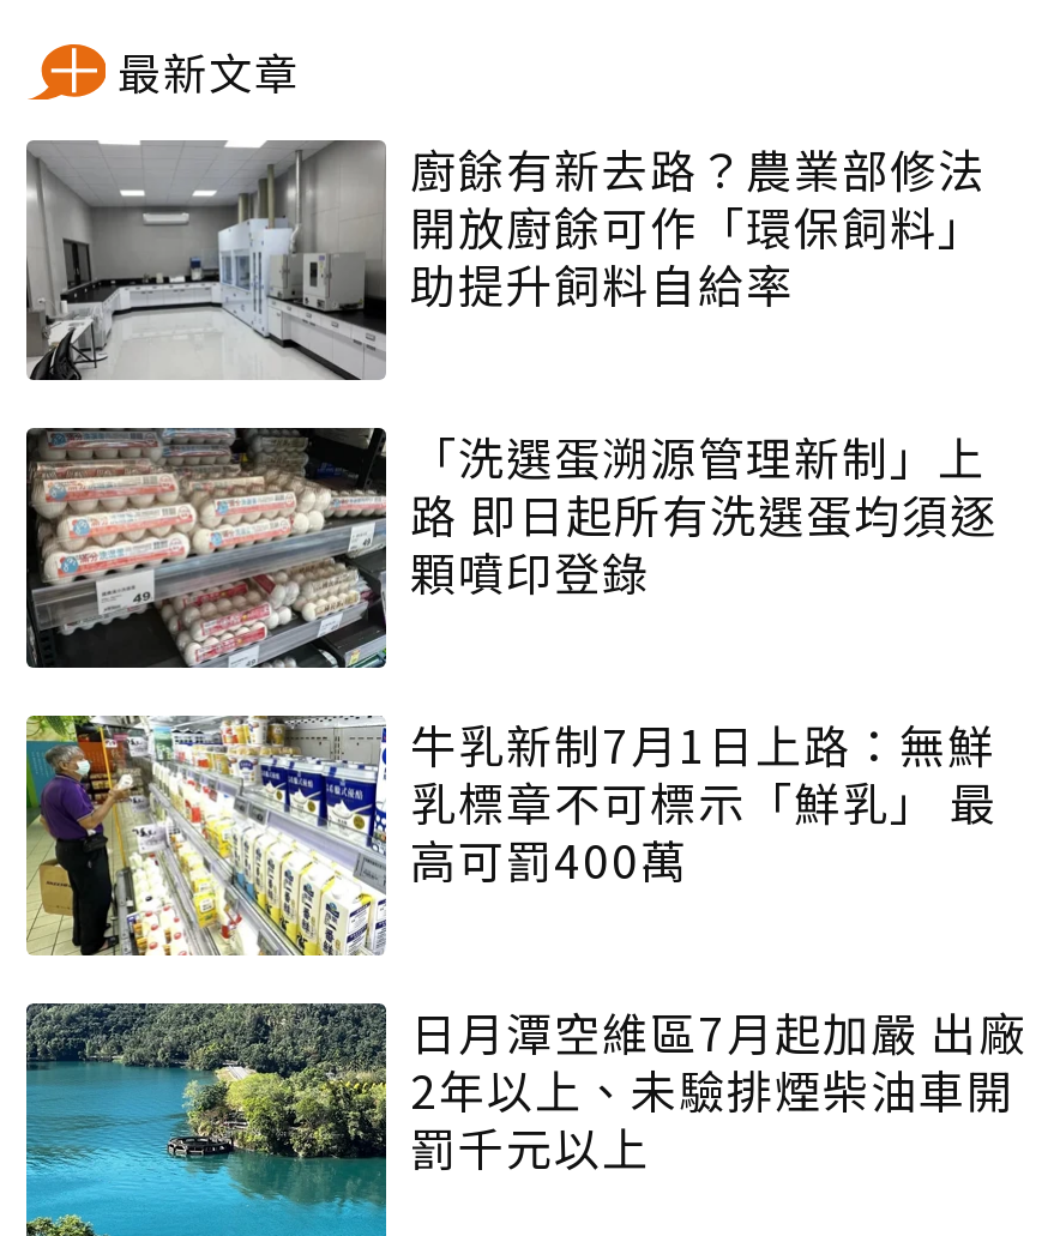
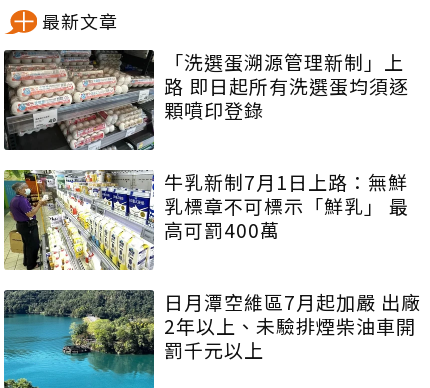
- [image]
- 廚餘有新去路？農業部修法
- 開放廚餘可作「環保飼料」
- 助提升飼料自給率
